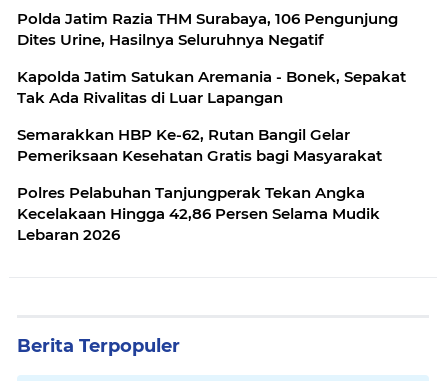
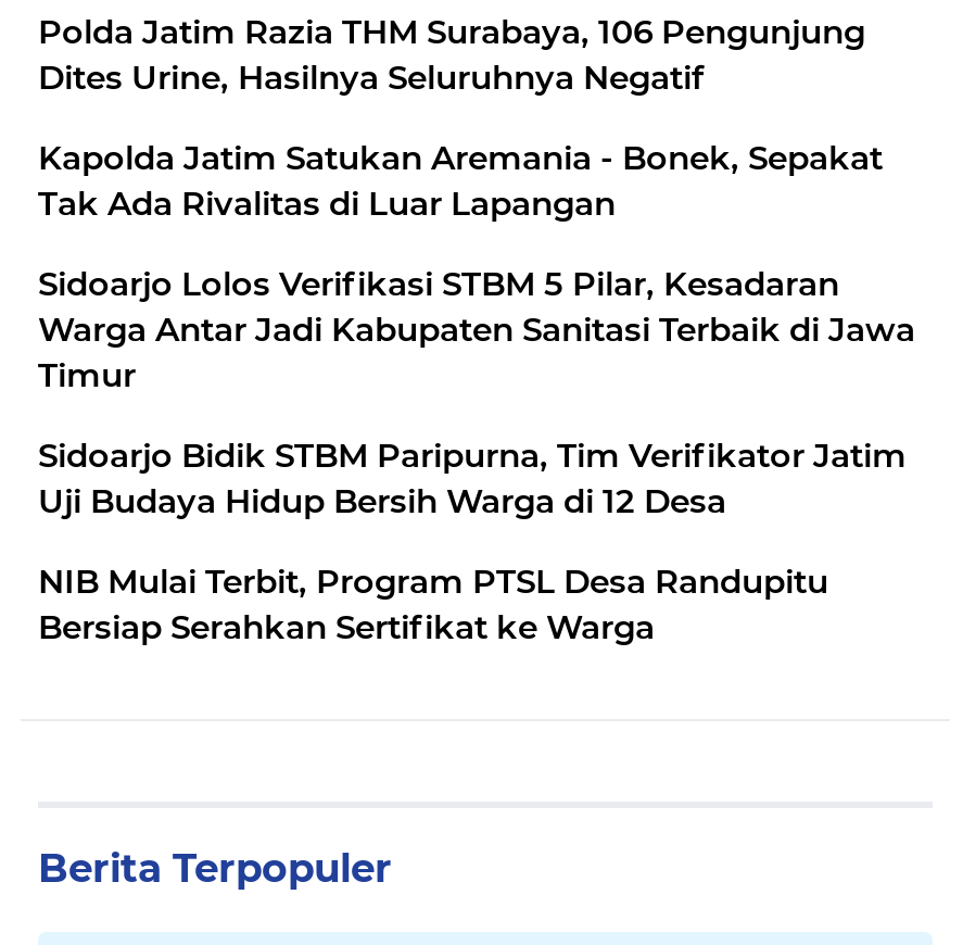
- Semarakkan HBP Ke-62, Rutan Bangil Gelar
- Pemeriksaan Kesehatan Gratis bagi Masyarakat
- Polres Pelabuhan Tanjungperak Tekan Angka
- Kecelakaan Hingga 42,86 Persen Selama Mudik
- Lebaran 2026
+ Sidoarjo Lolos Verifikasi STBM 5 Pilar, Kesadaran
+ Warga Antar Jadi Kabupaten Sanitasi Terbaik di Jawa
+ Timur
+ Sidoarjo Bidik STBM Paripurna, Tim Verifikator Jatim
+ Uji Budaya Hidup Bersih Warga di 12 Desa
+ NIB Mulai Terbit, Program PTSL Desa Randupitu
+ Bersiap Serahkan Sertifikat ke Warga
